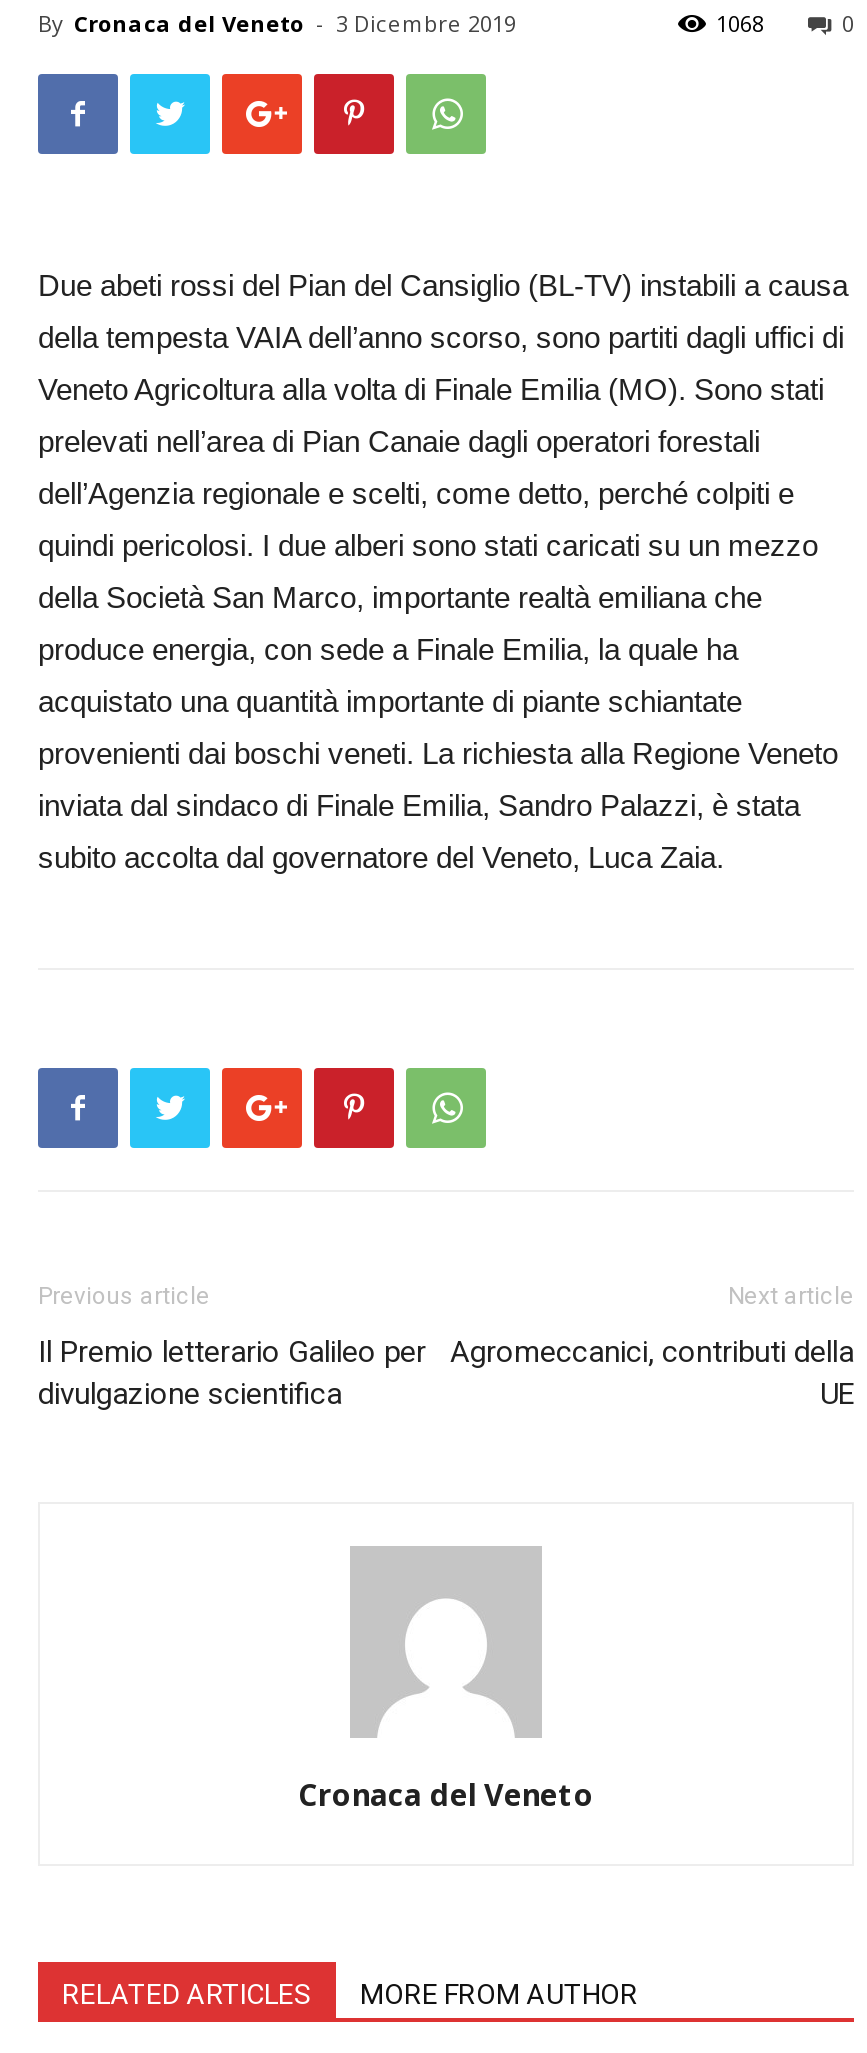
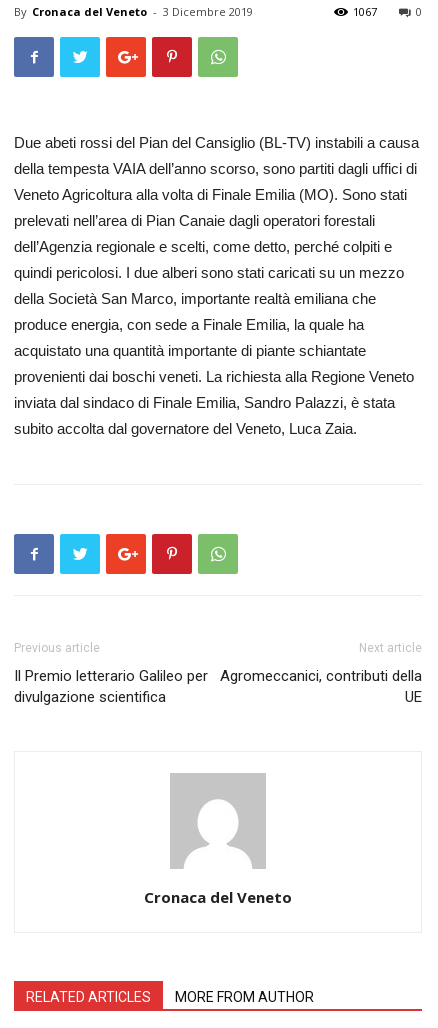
- 1068
+ 1067
